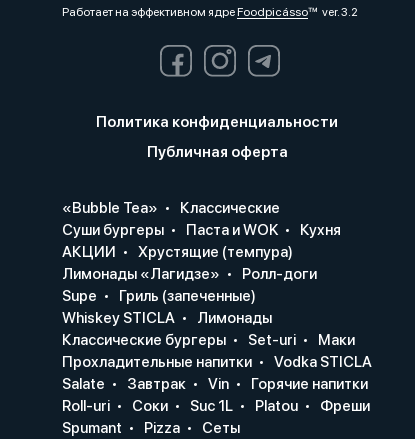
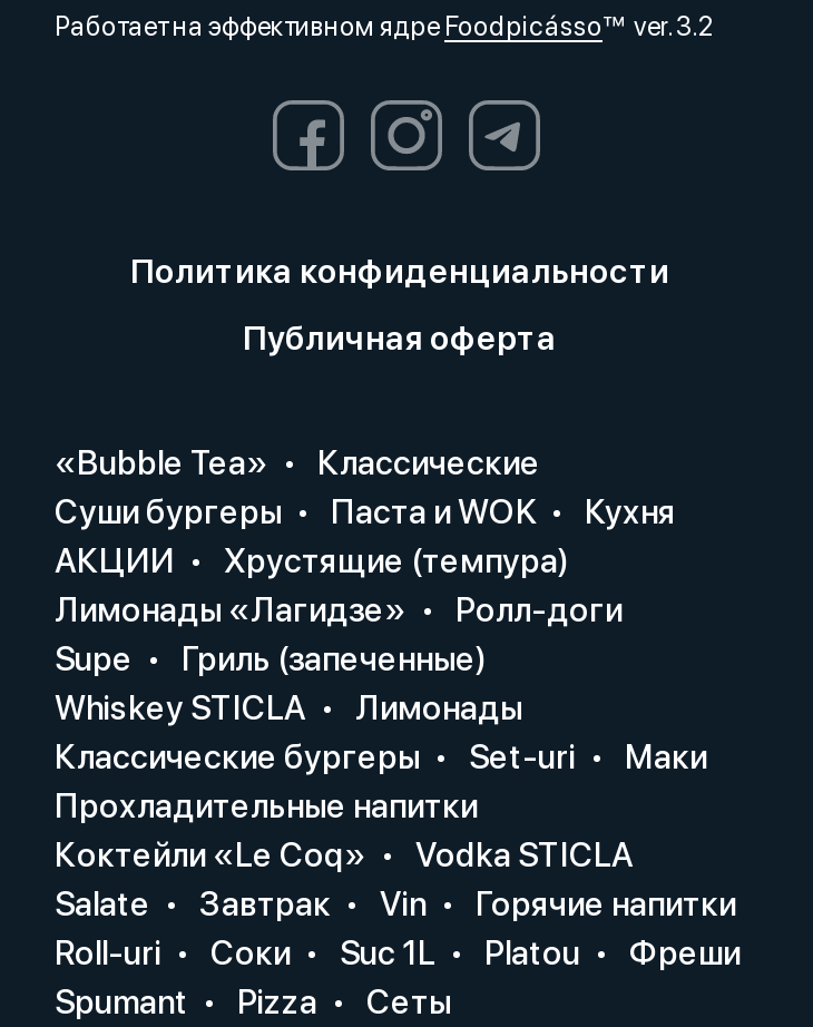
+ Коктейли «Le Coq»
